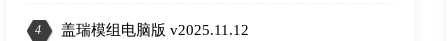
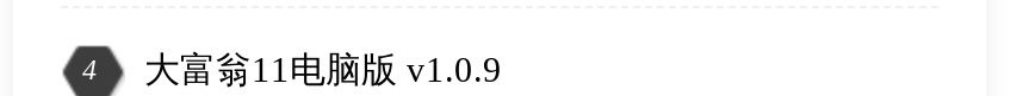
- 盖瑞模组电脑版 v2025.11.12
+ 大富翁11电脑版 v1.0.9
